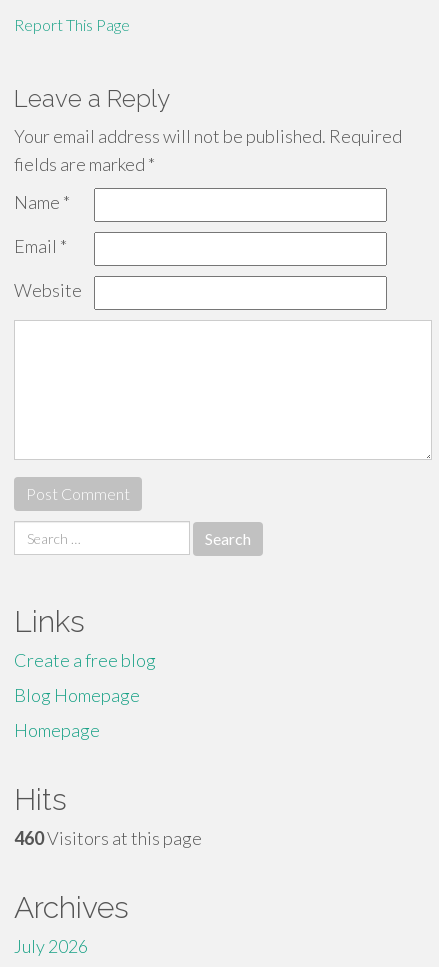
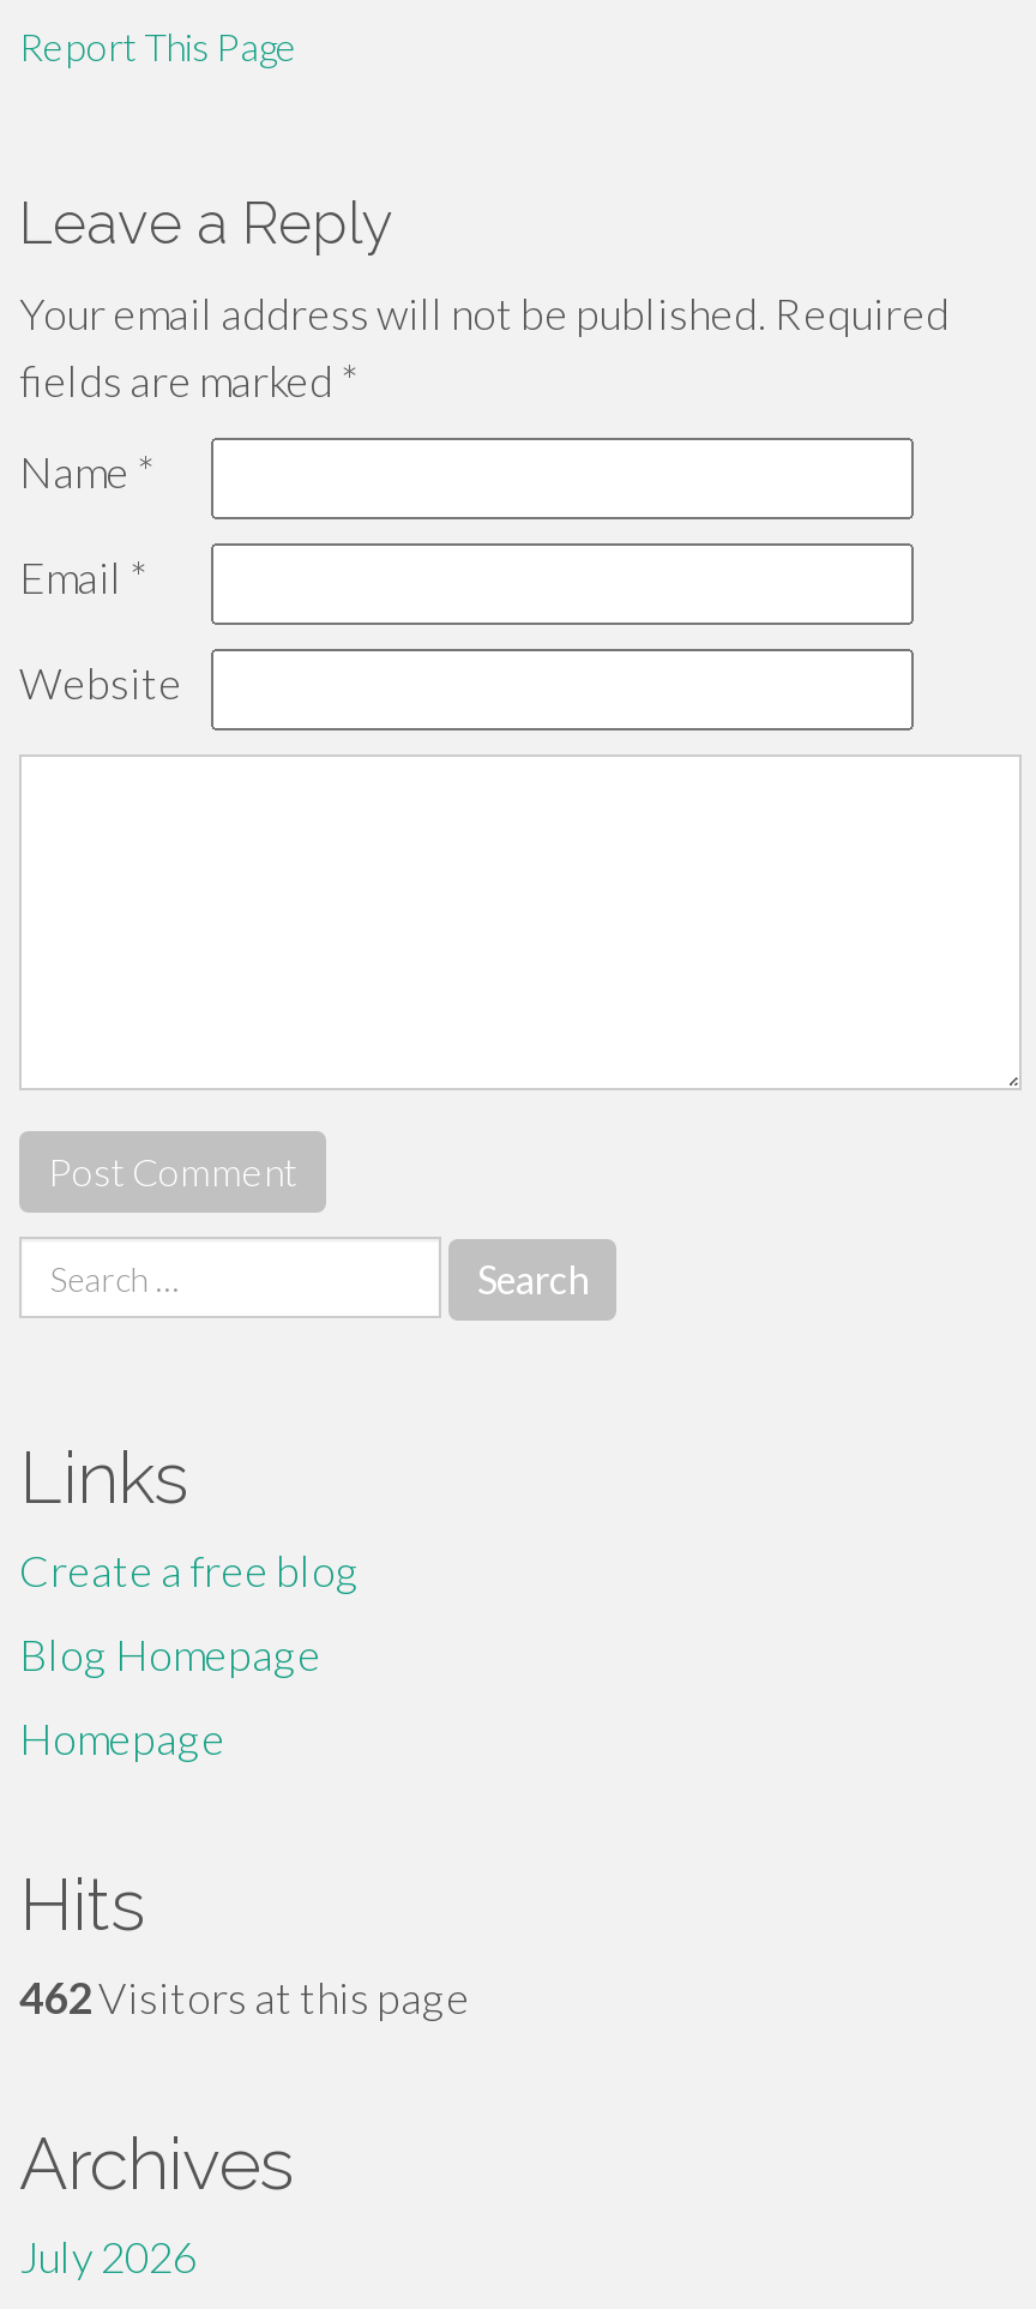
- 460Visitors at this page
+ 462Visitors at this page
